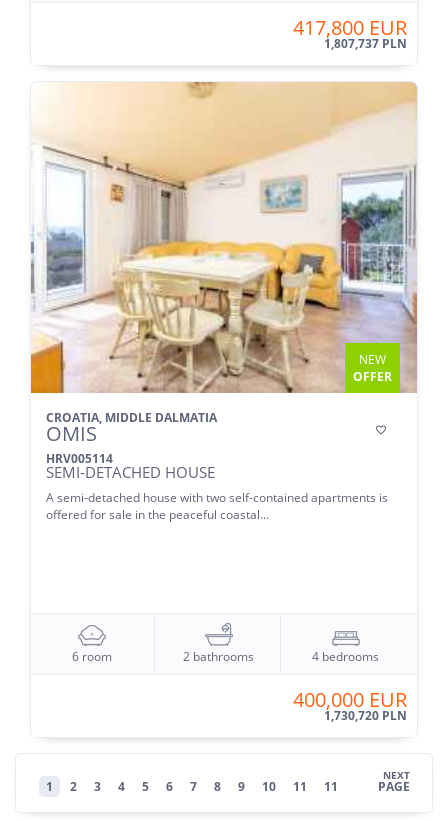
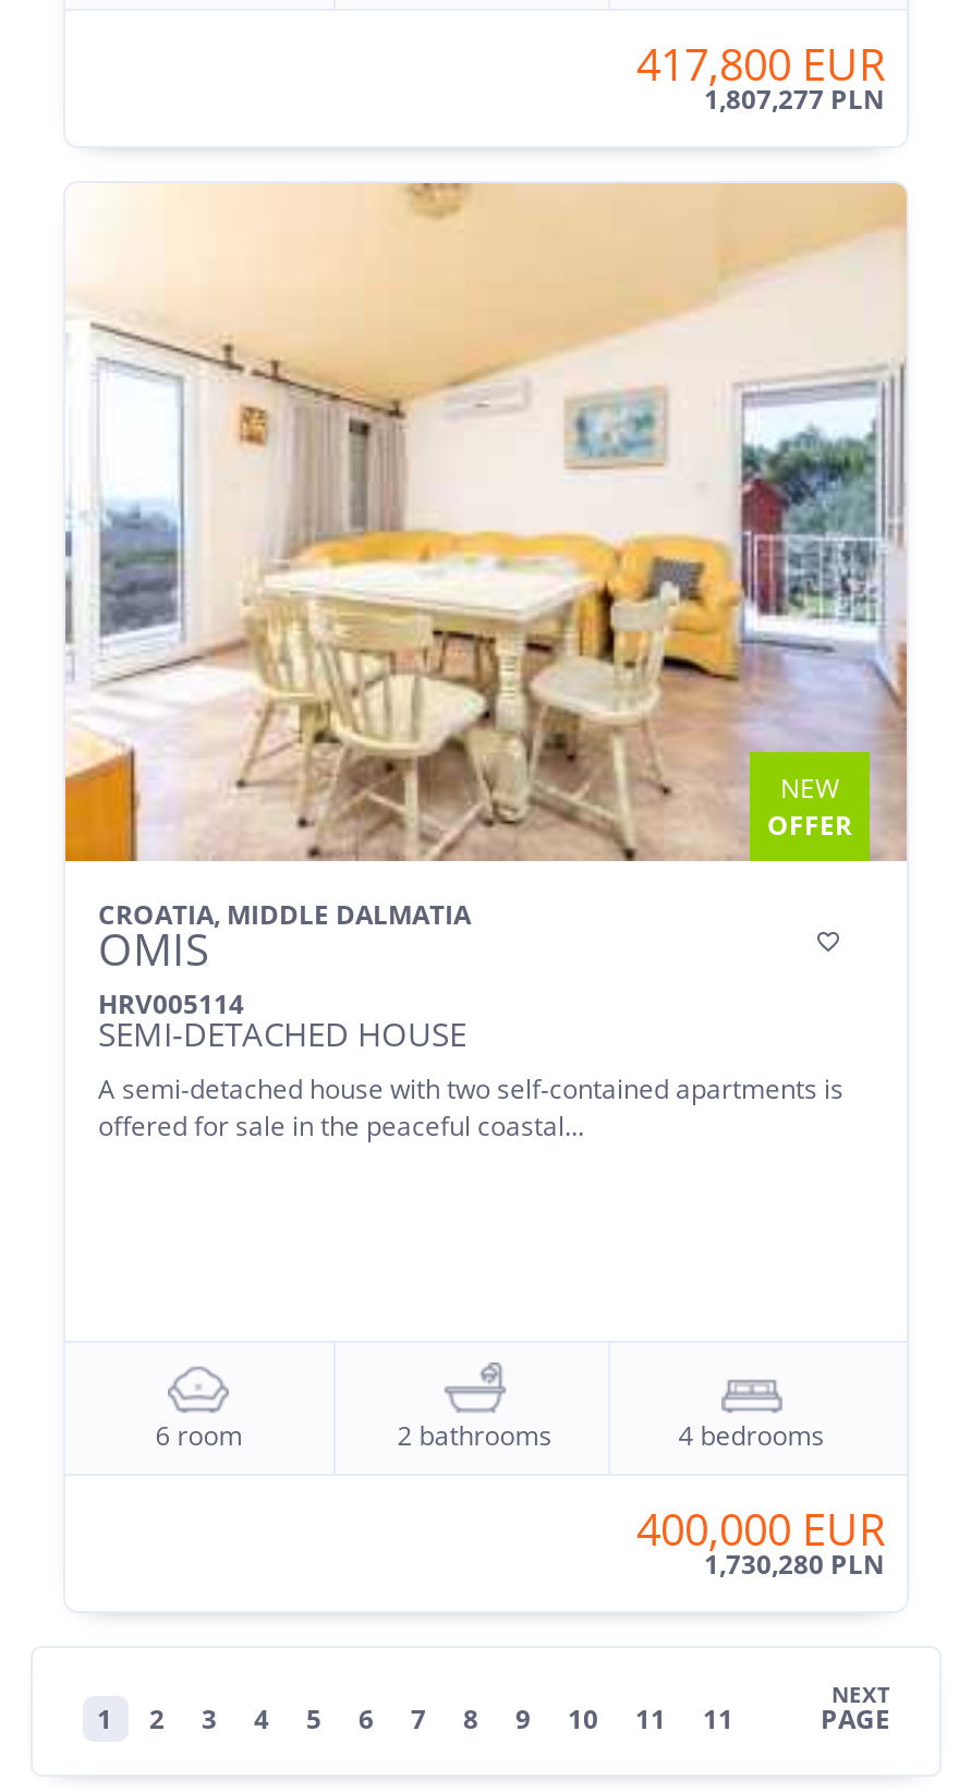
- 1,807,737 PLN
+ 1,807,277 PLN

- 1,730,720 PLN
+ 1,730,280 PLN
